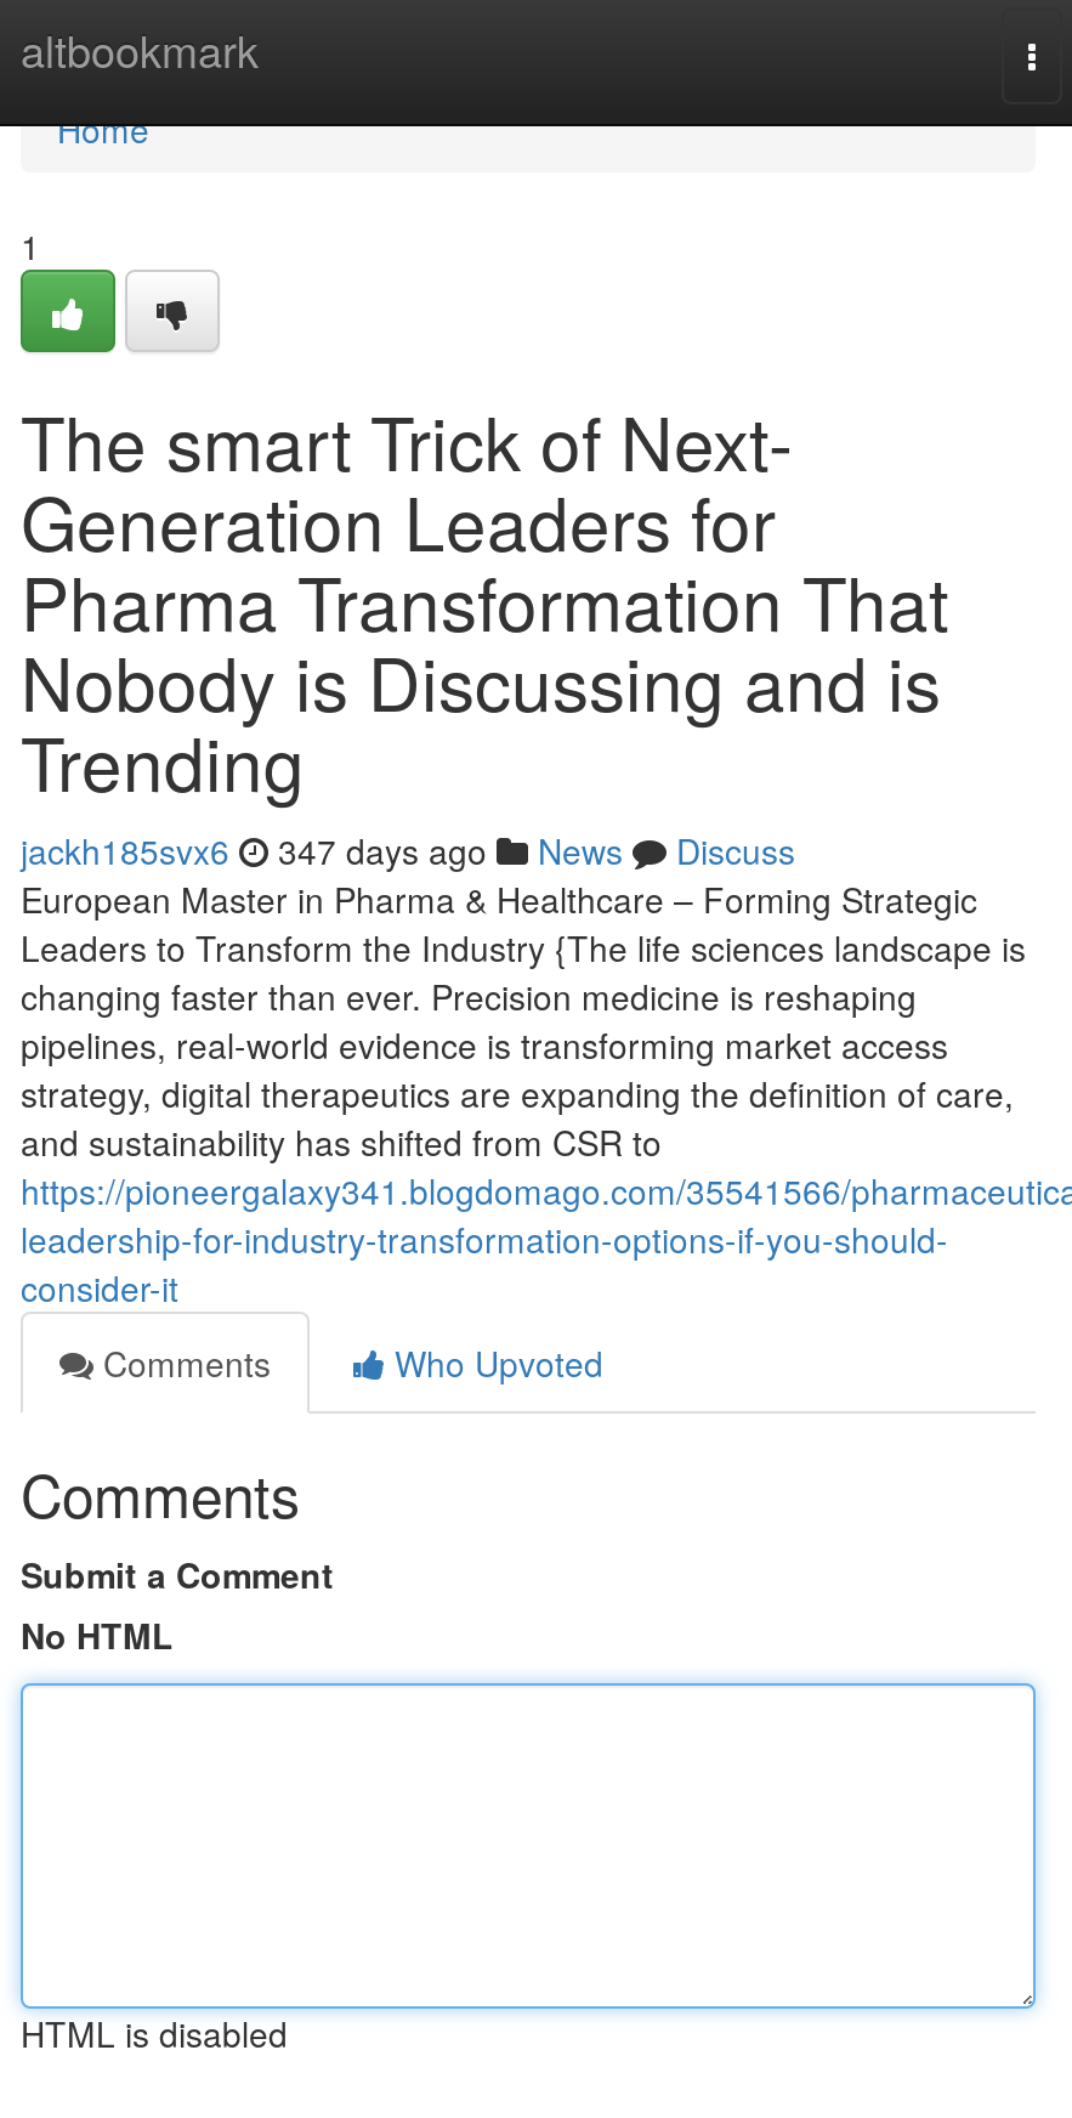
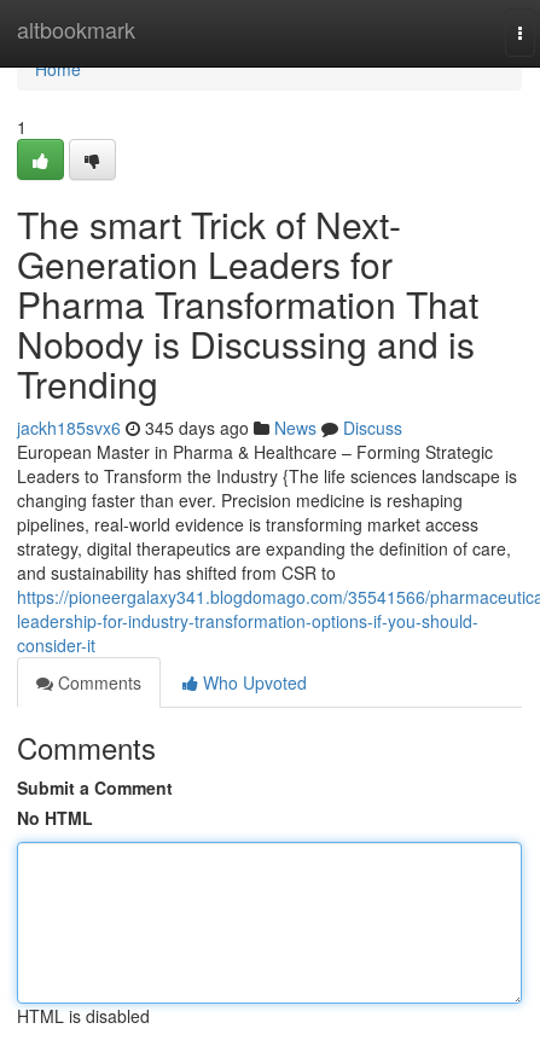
- jackh185svx6 347 days ago News Discuss
+ jackh185svx6 345 days ago News Discuss
